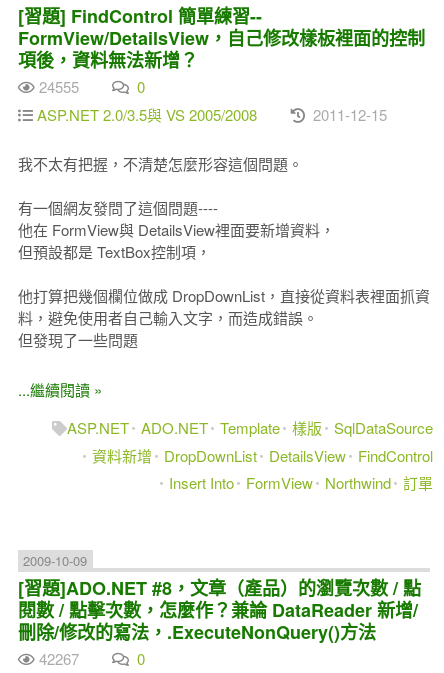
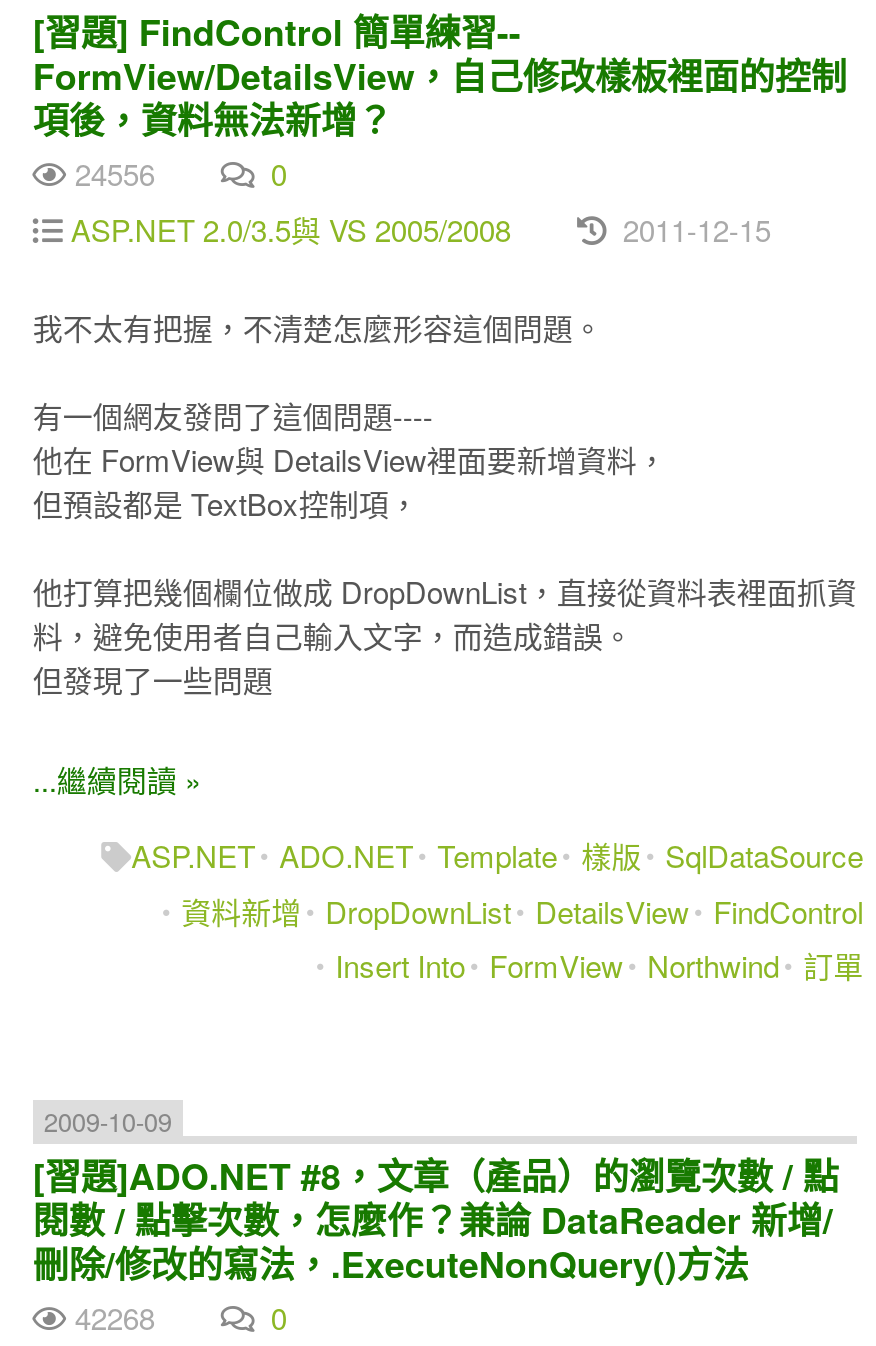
- 24555
+ 24556

- 42267
+ 42268
